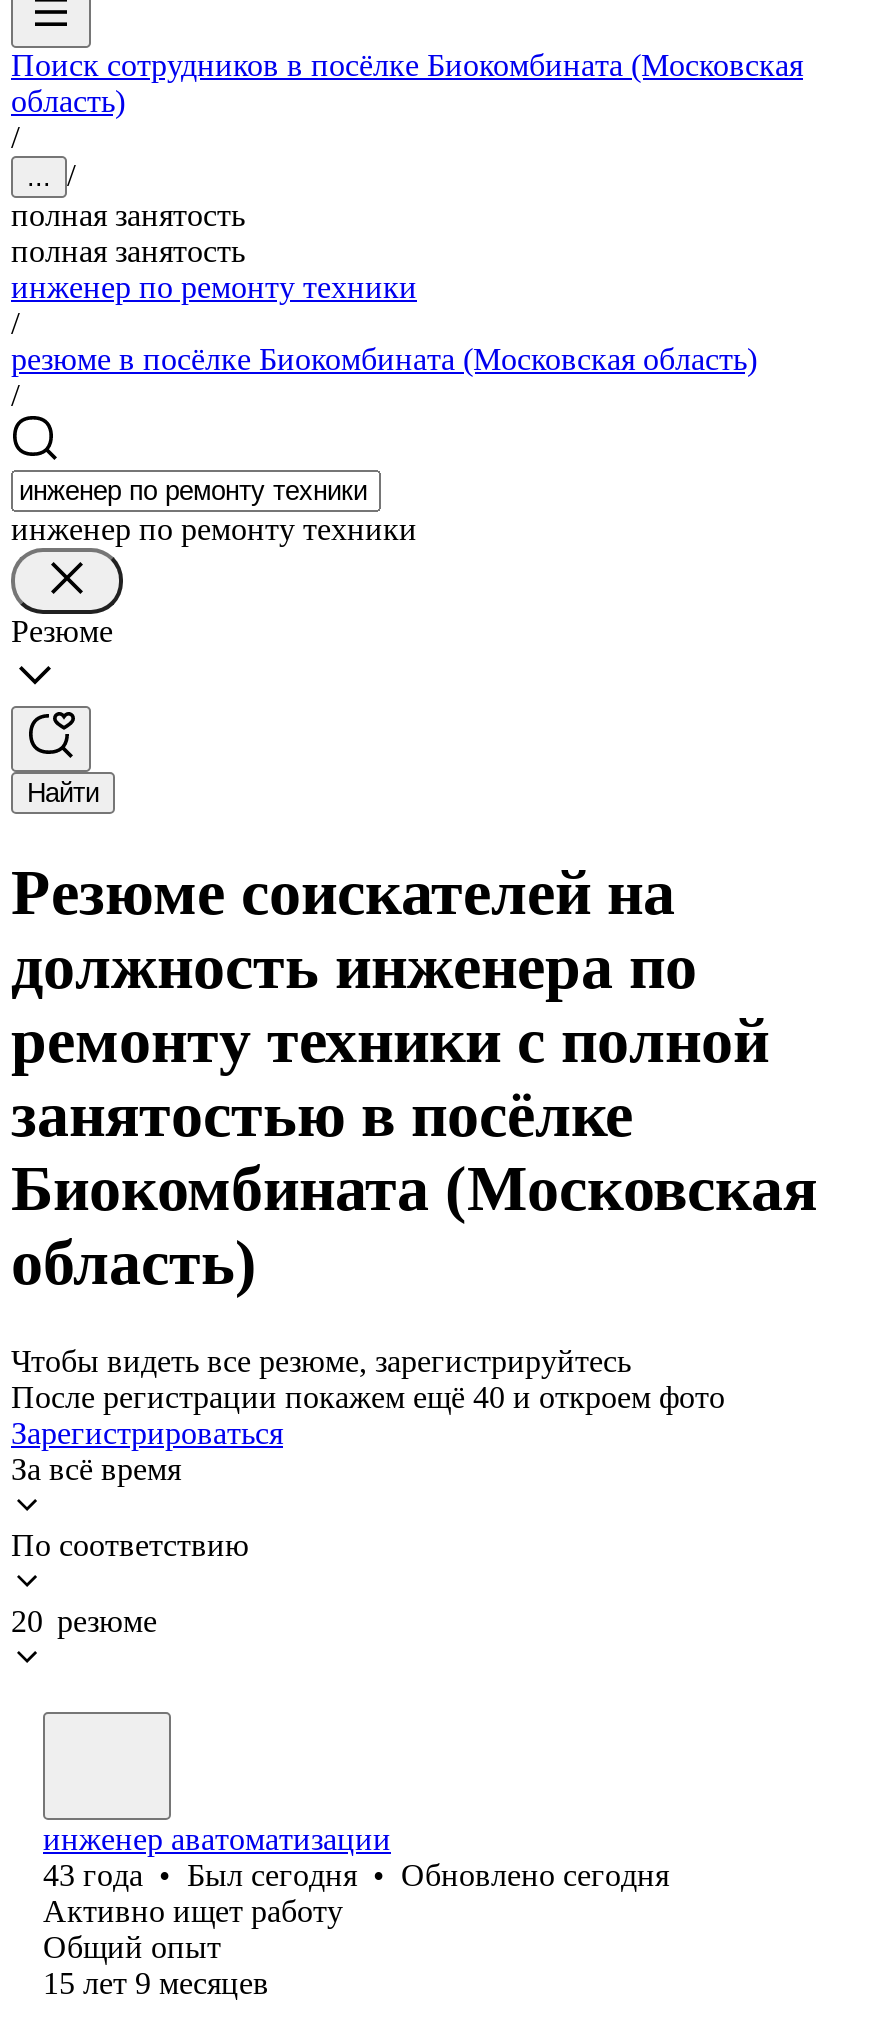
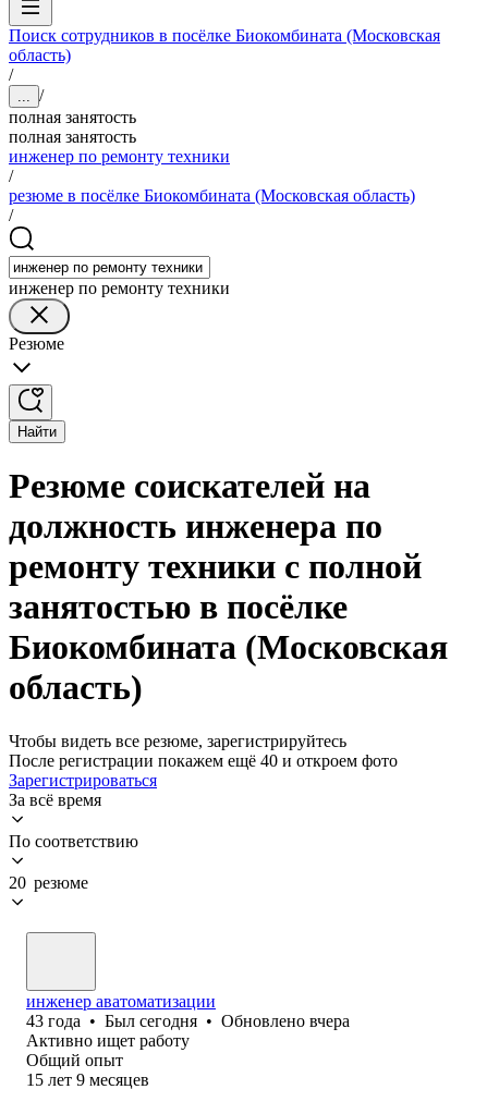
- 43 года • Был сегодня • Обновлено сегодня
+ 43 года • Был сегодня • Обновлено вчера
